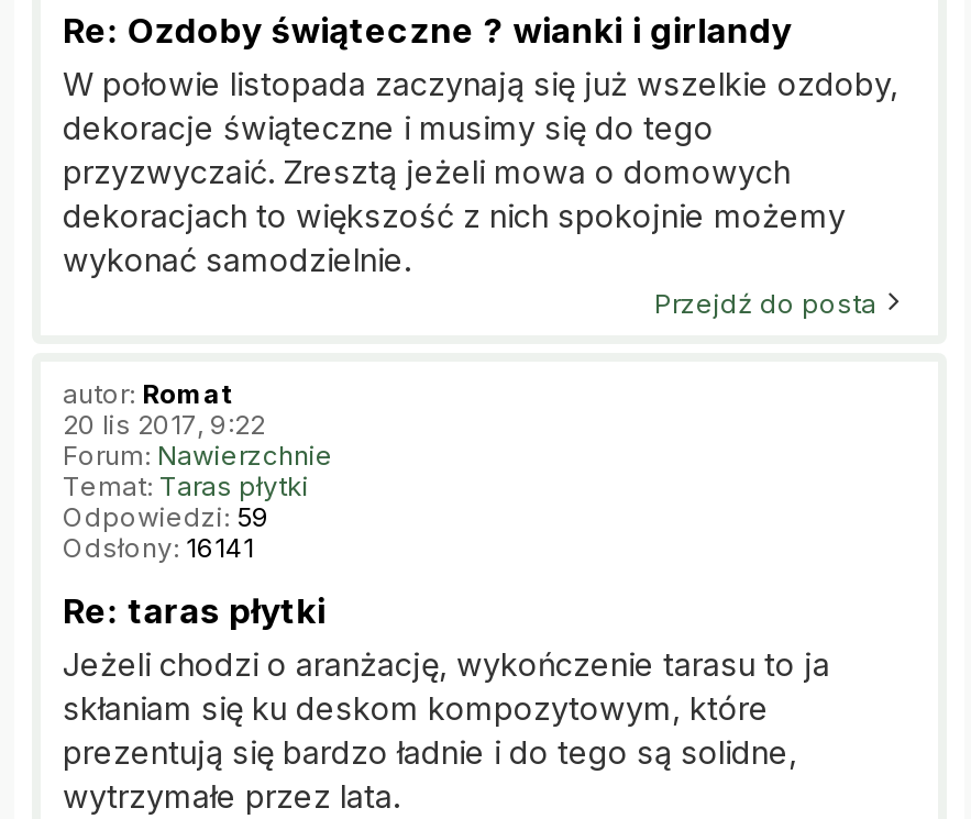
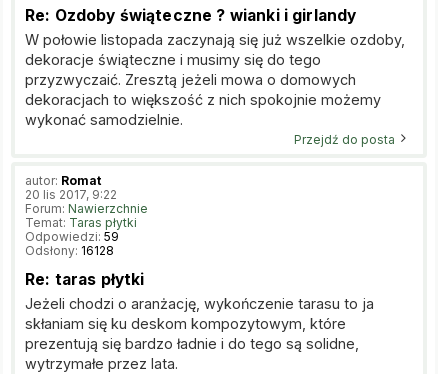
- Odsłony: 16141
+ Odsłony: 16128
